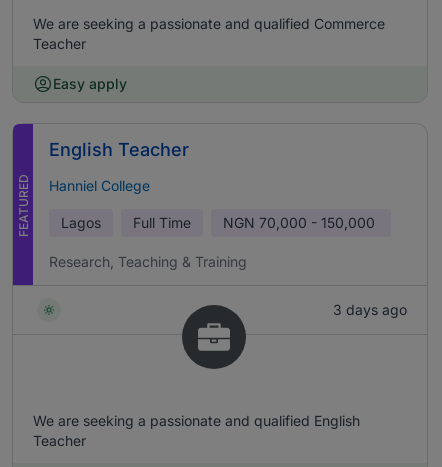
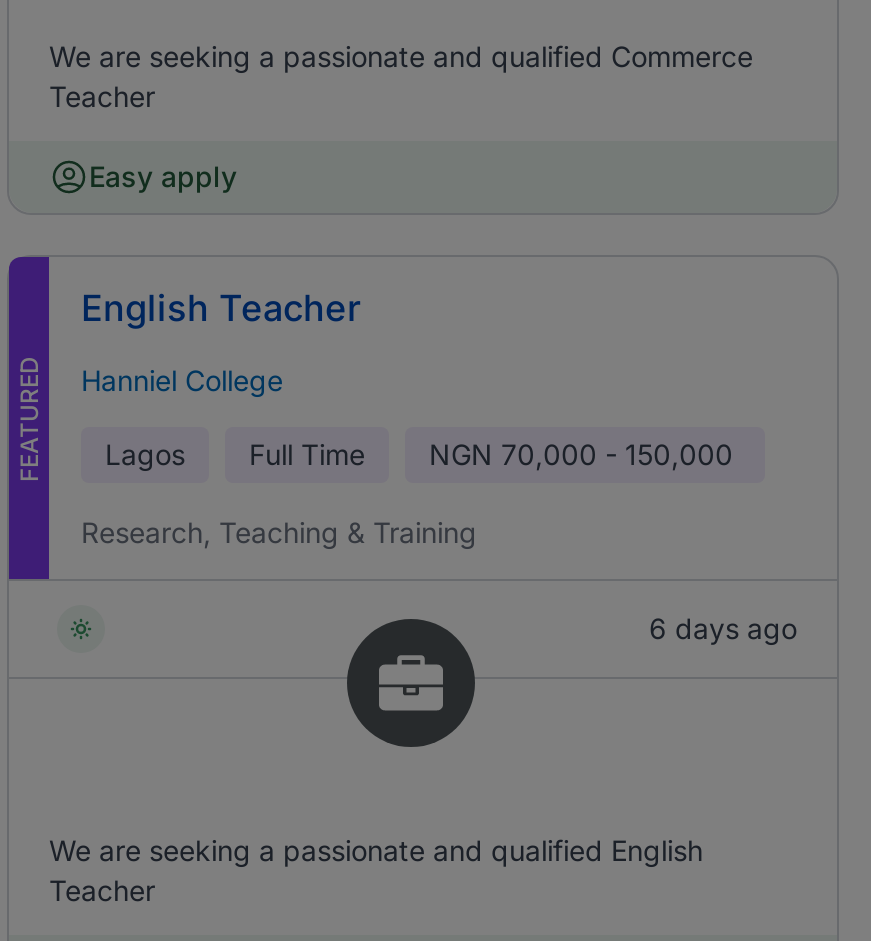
- 3 days ago
+ 6 days ago
